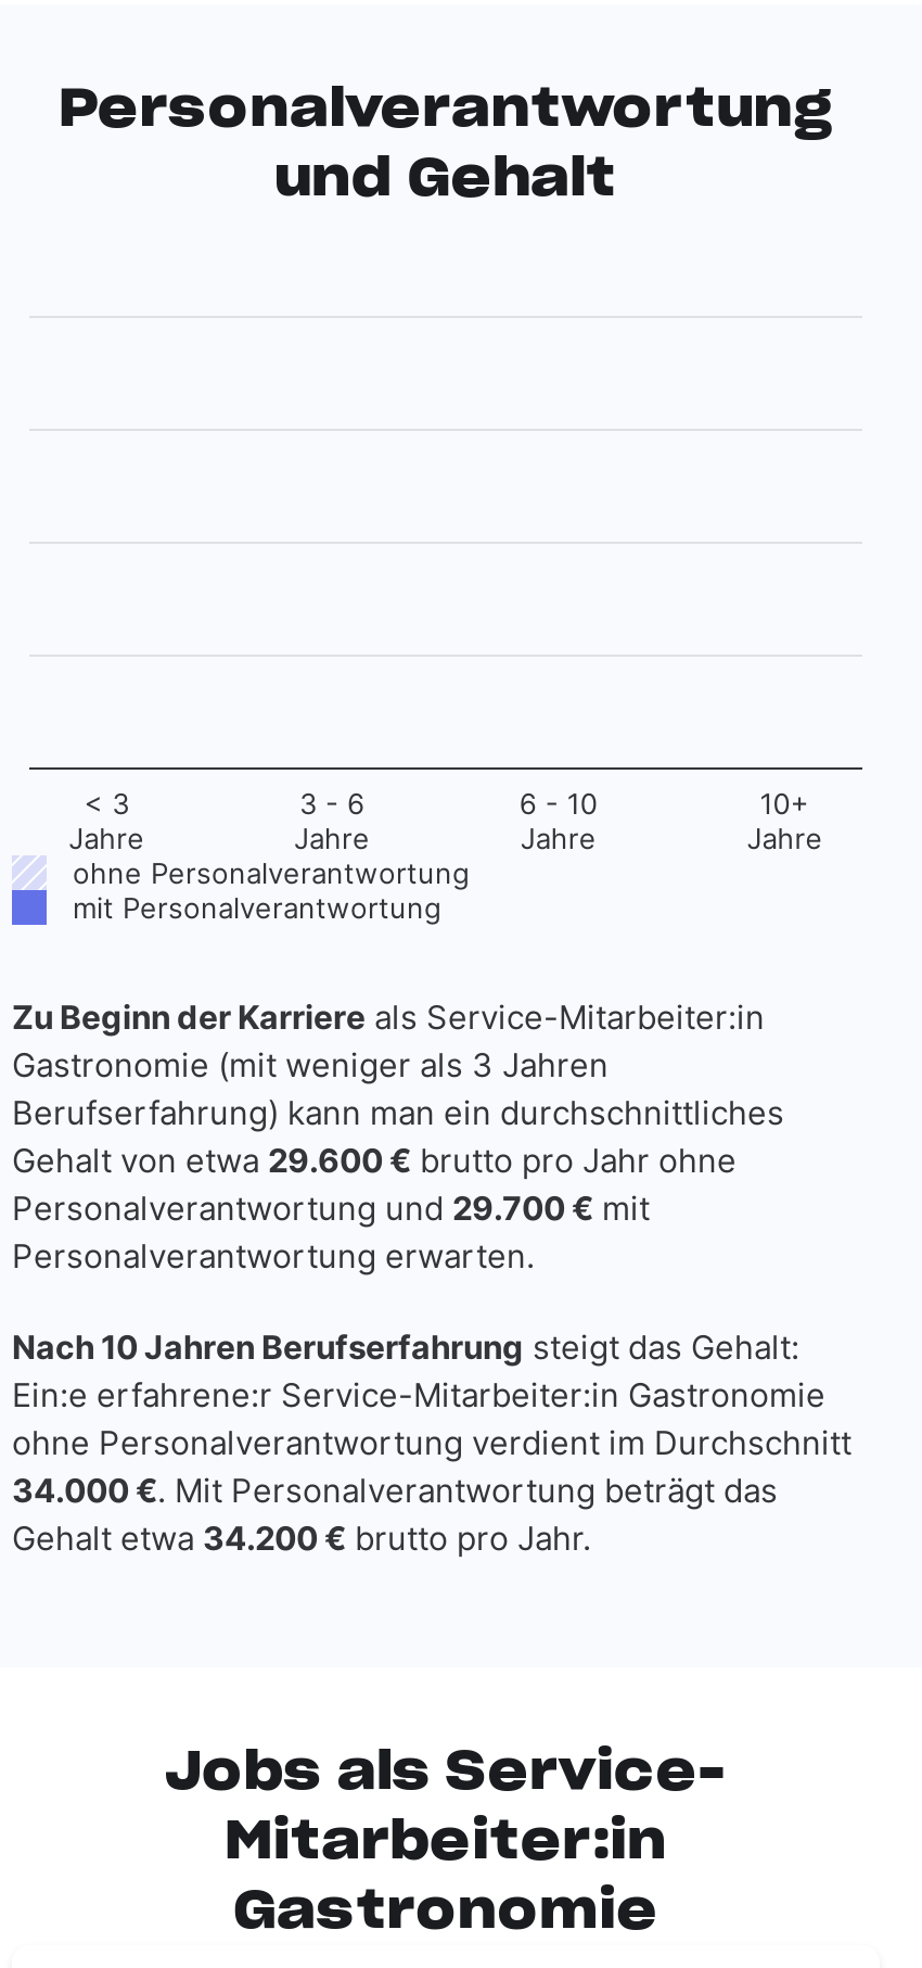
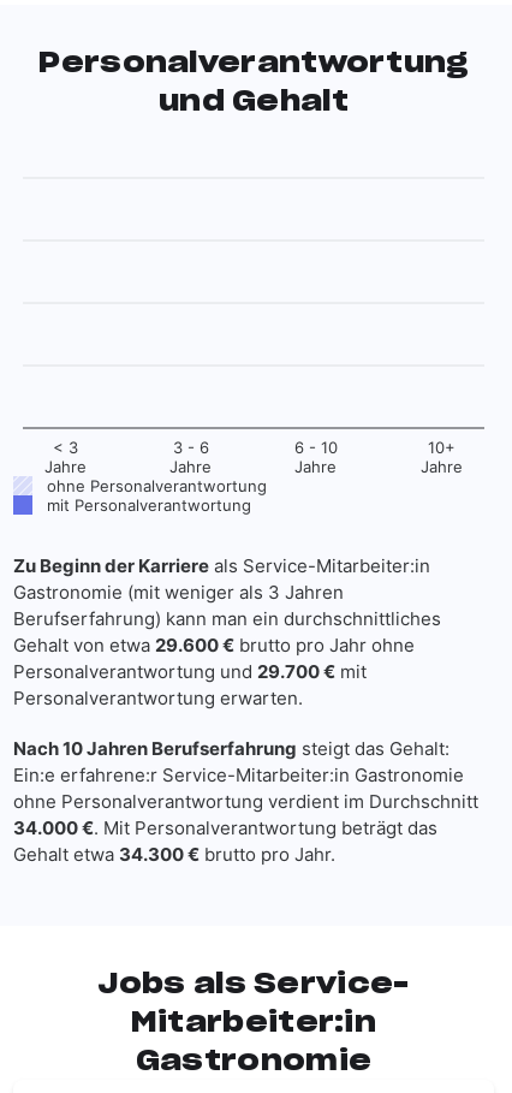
- Gehalt etwa 34.200 €brutto pro Jahr.
+ Gehalt etwa 34.300 €brutto pro Jahr.
